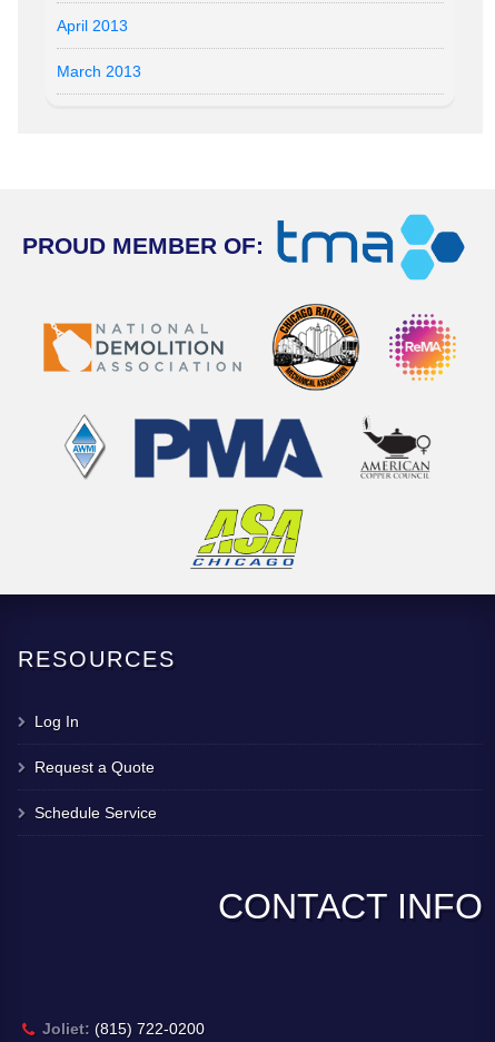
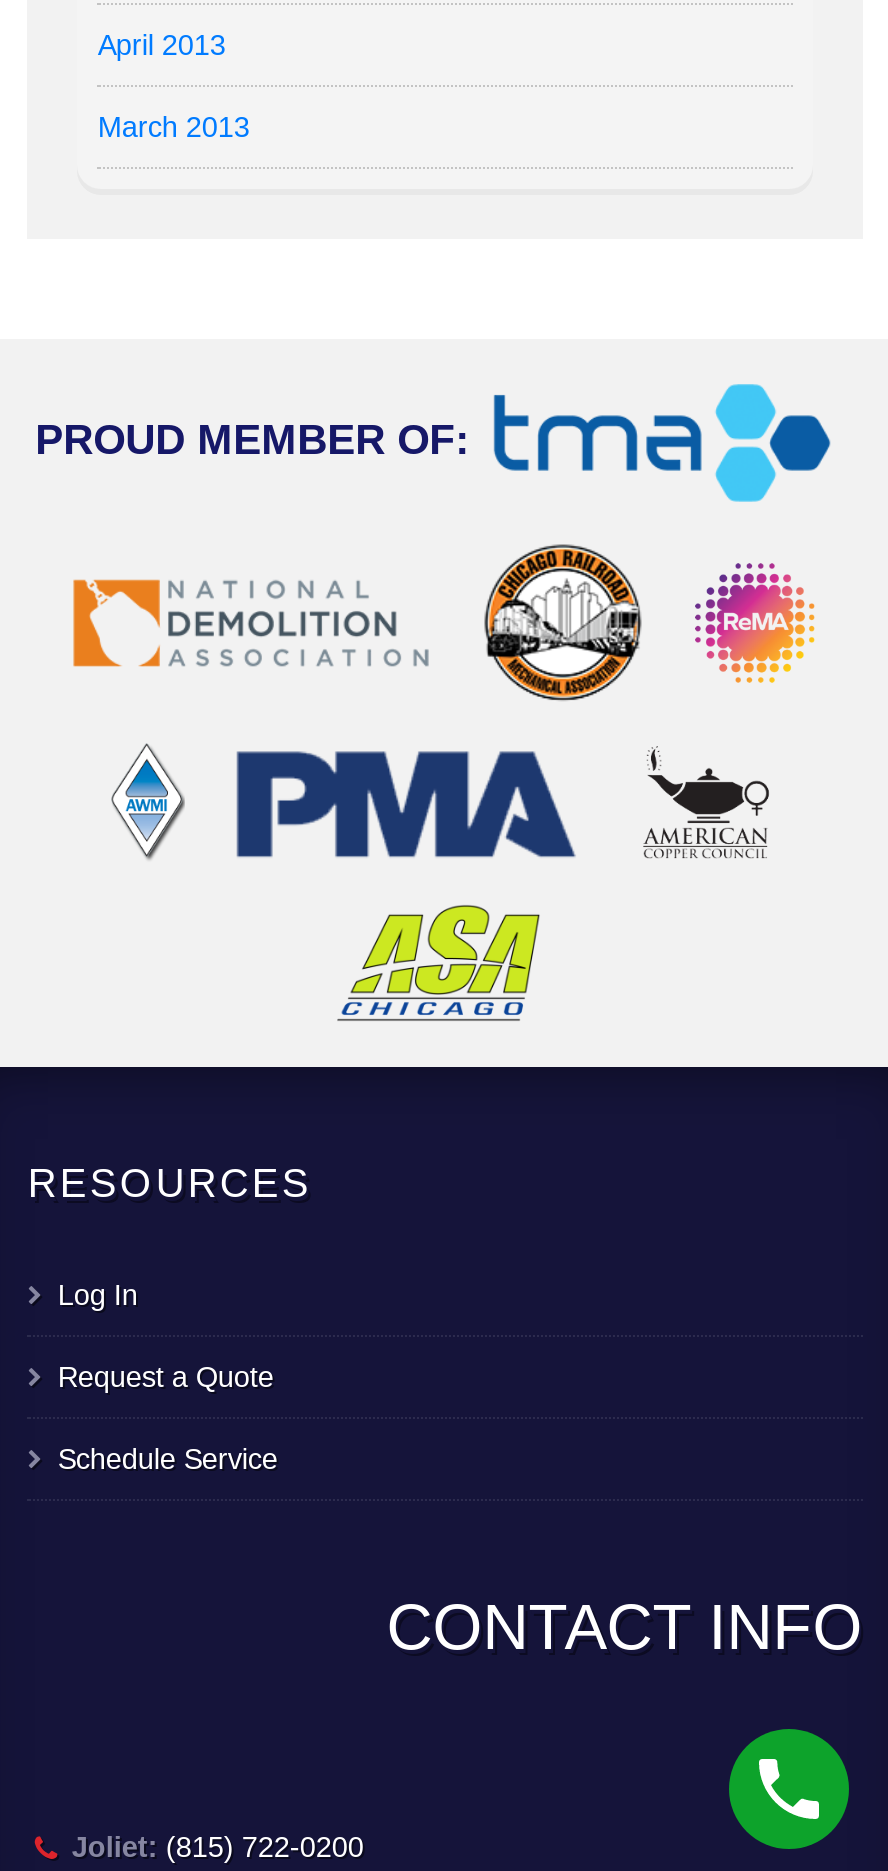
+ [image]
